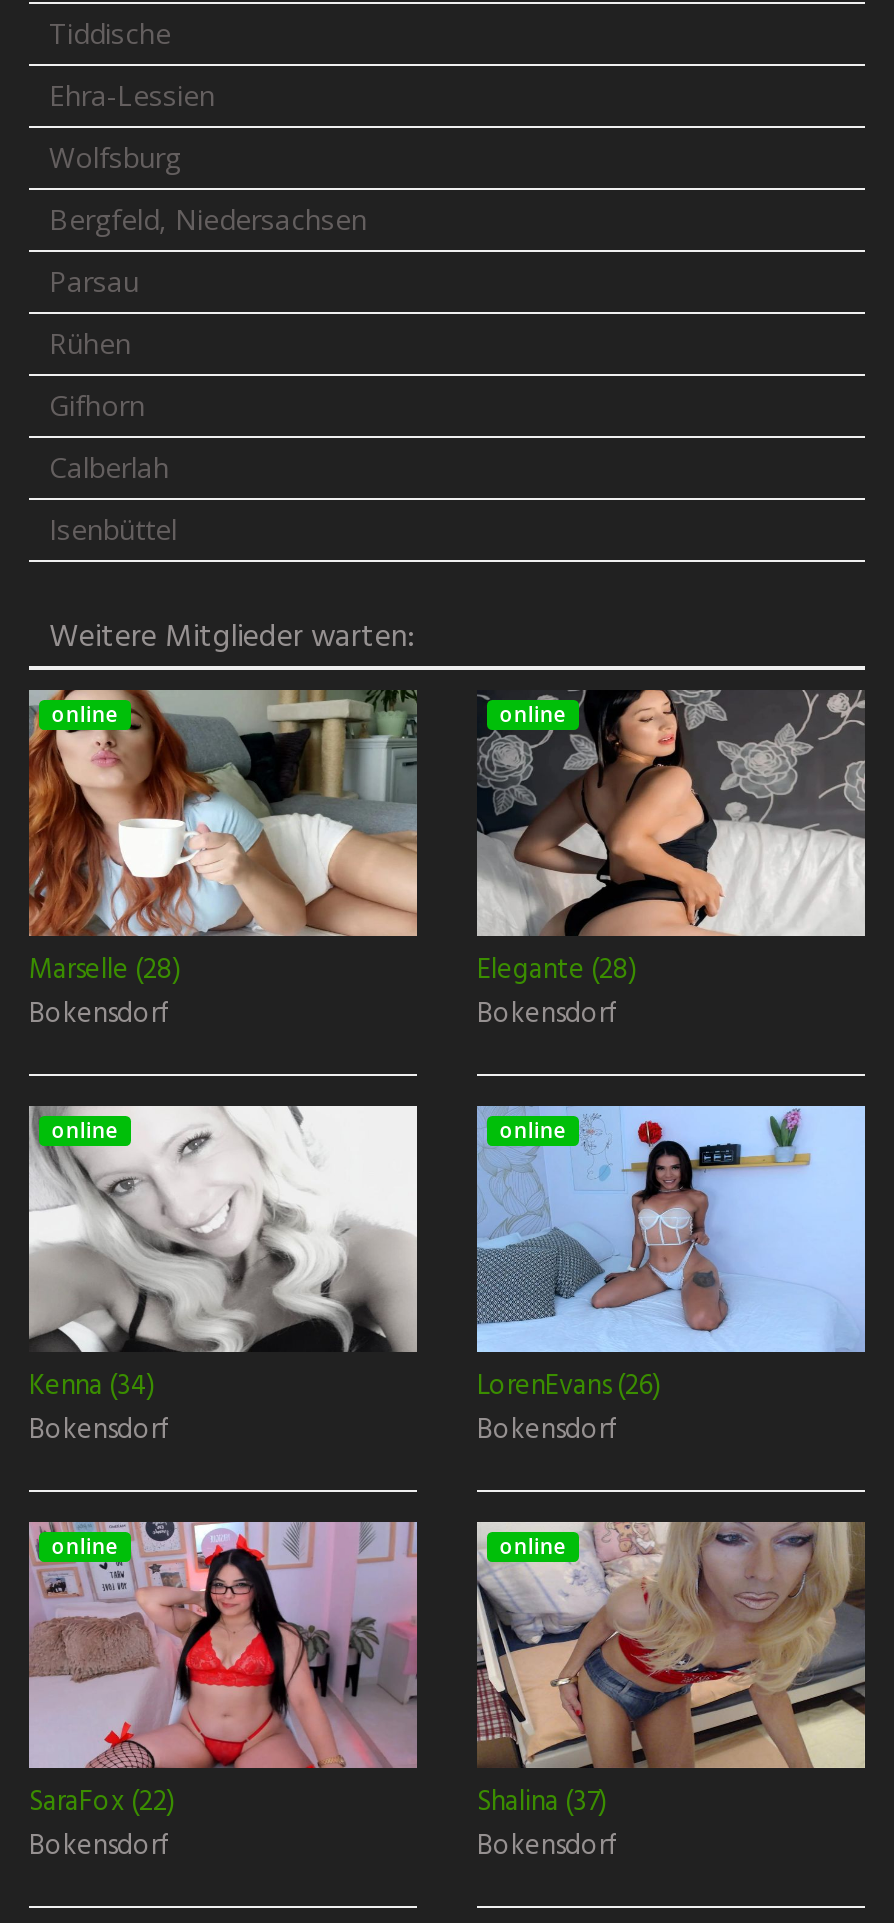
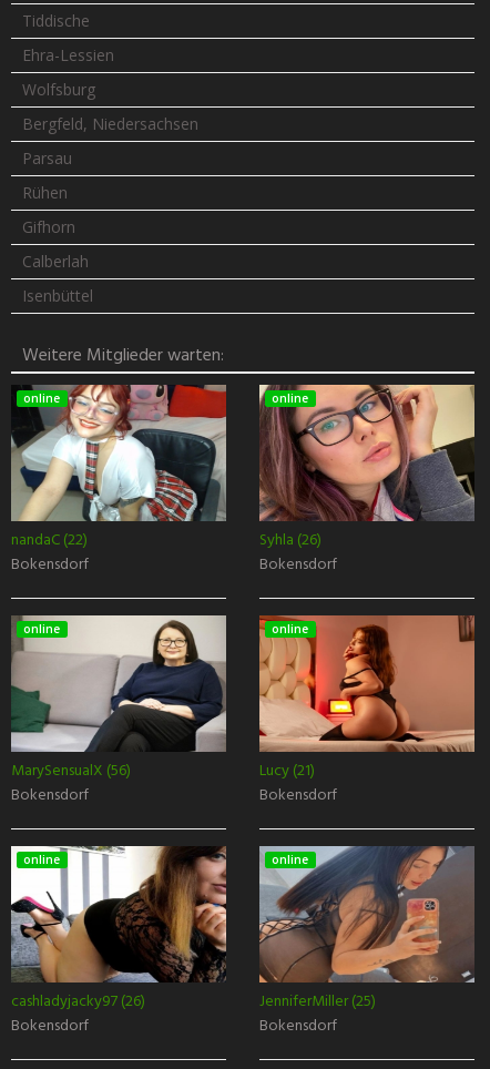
- [image]
- Marselle (28)
+ [image]
+ nandaC (22)

- [image]
- Elegante (28)
+ [image]
+ Syhla (26)

- [image]
- Kenna (34)
+ [image]
+ MarySensualX (56)

- [image]
- LorenEvans (26)
+ [image]
+ Lucy (21)

- [image]
- SaraFox (22)
+ [image]
+ cashladyjacky97 (26)

- [image]
- Shalina (37)
+ [image]
+ JenniferMiller (25)
